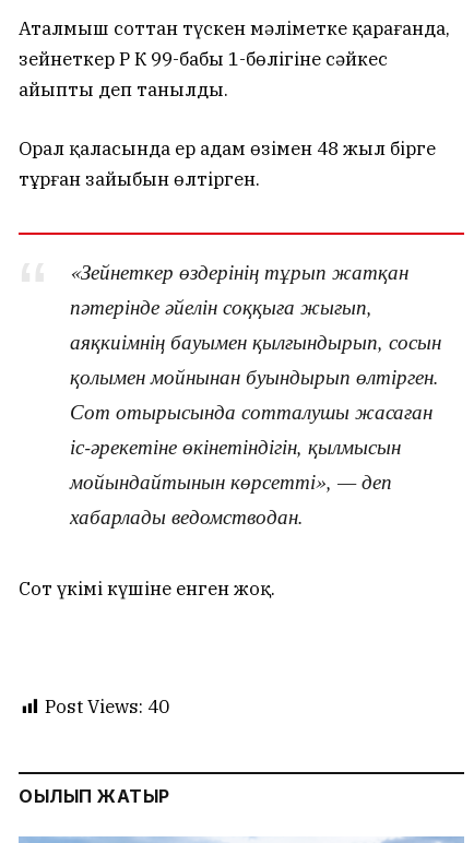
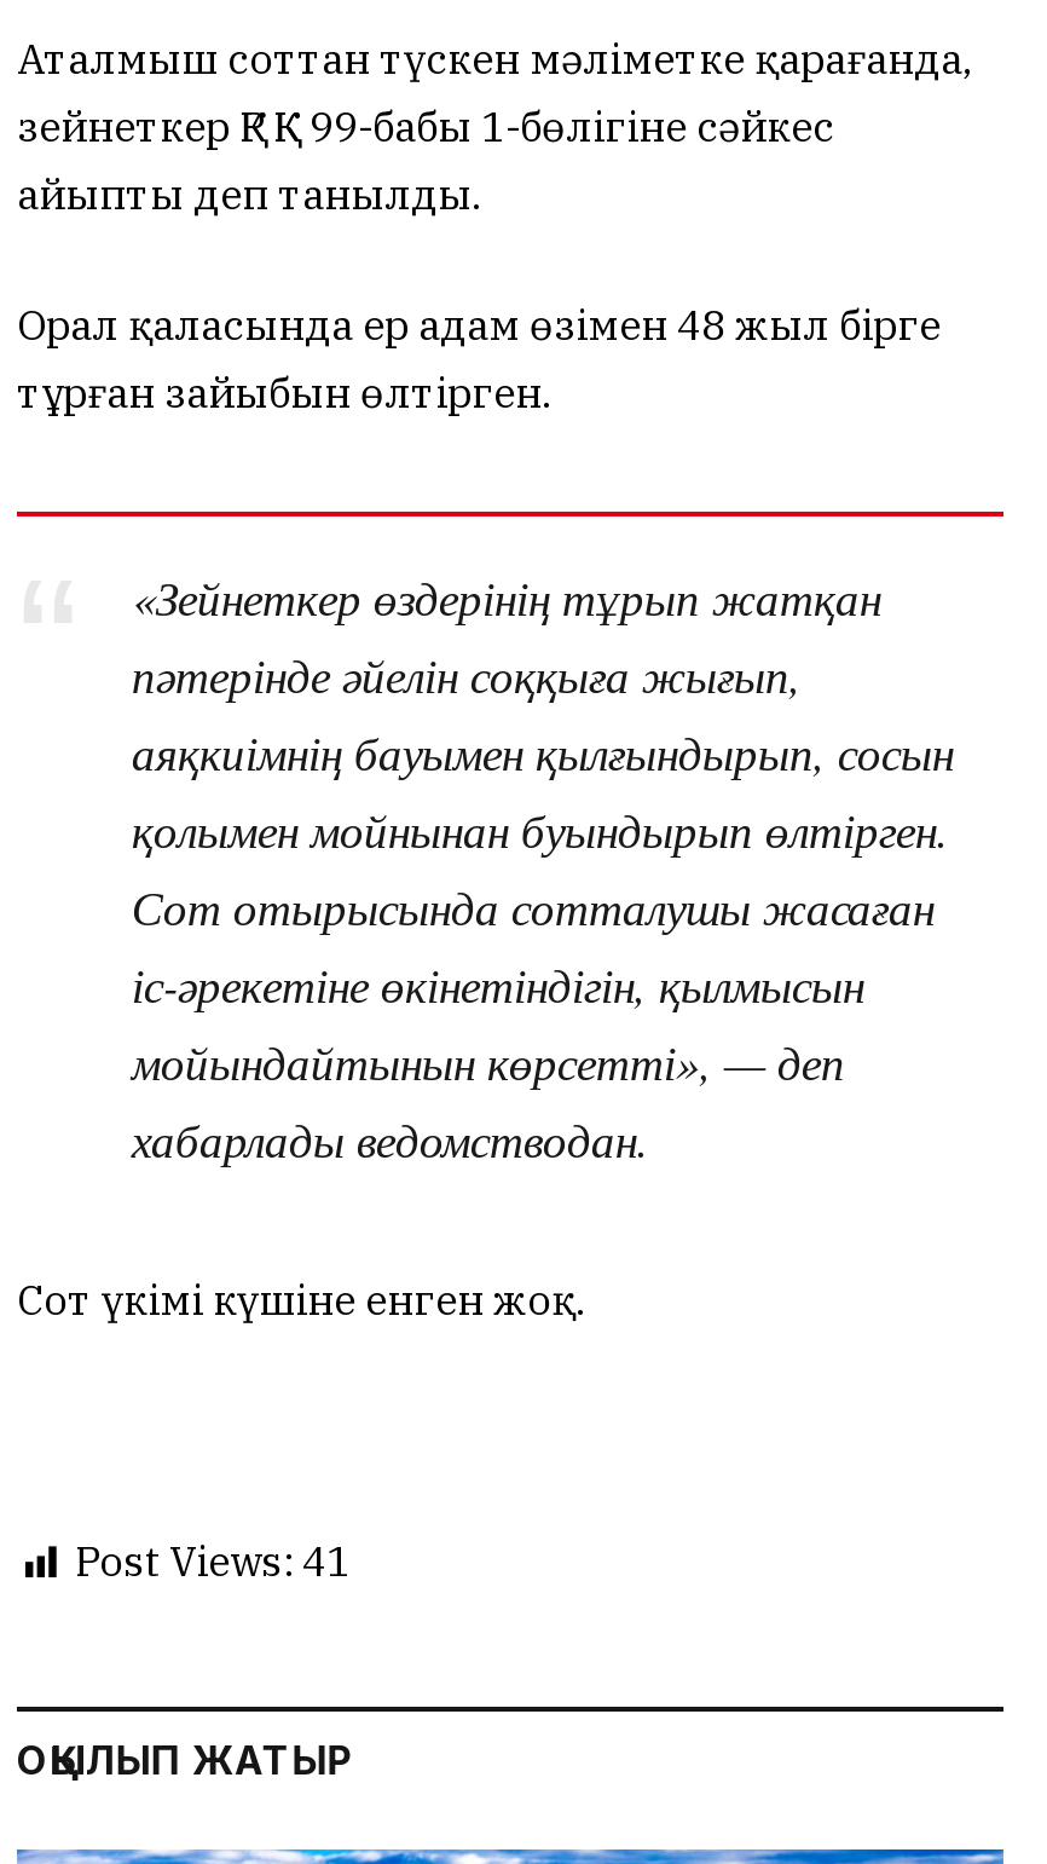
- Post Views: 40
+ Post Views: 41
